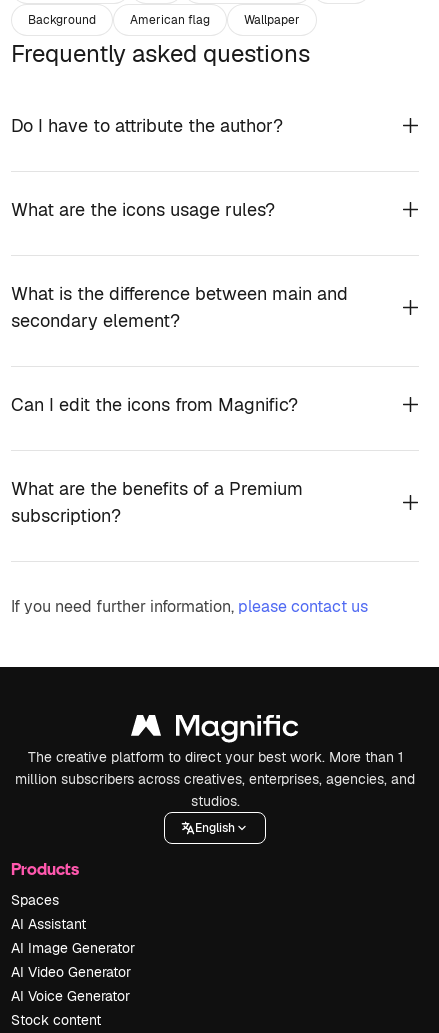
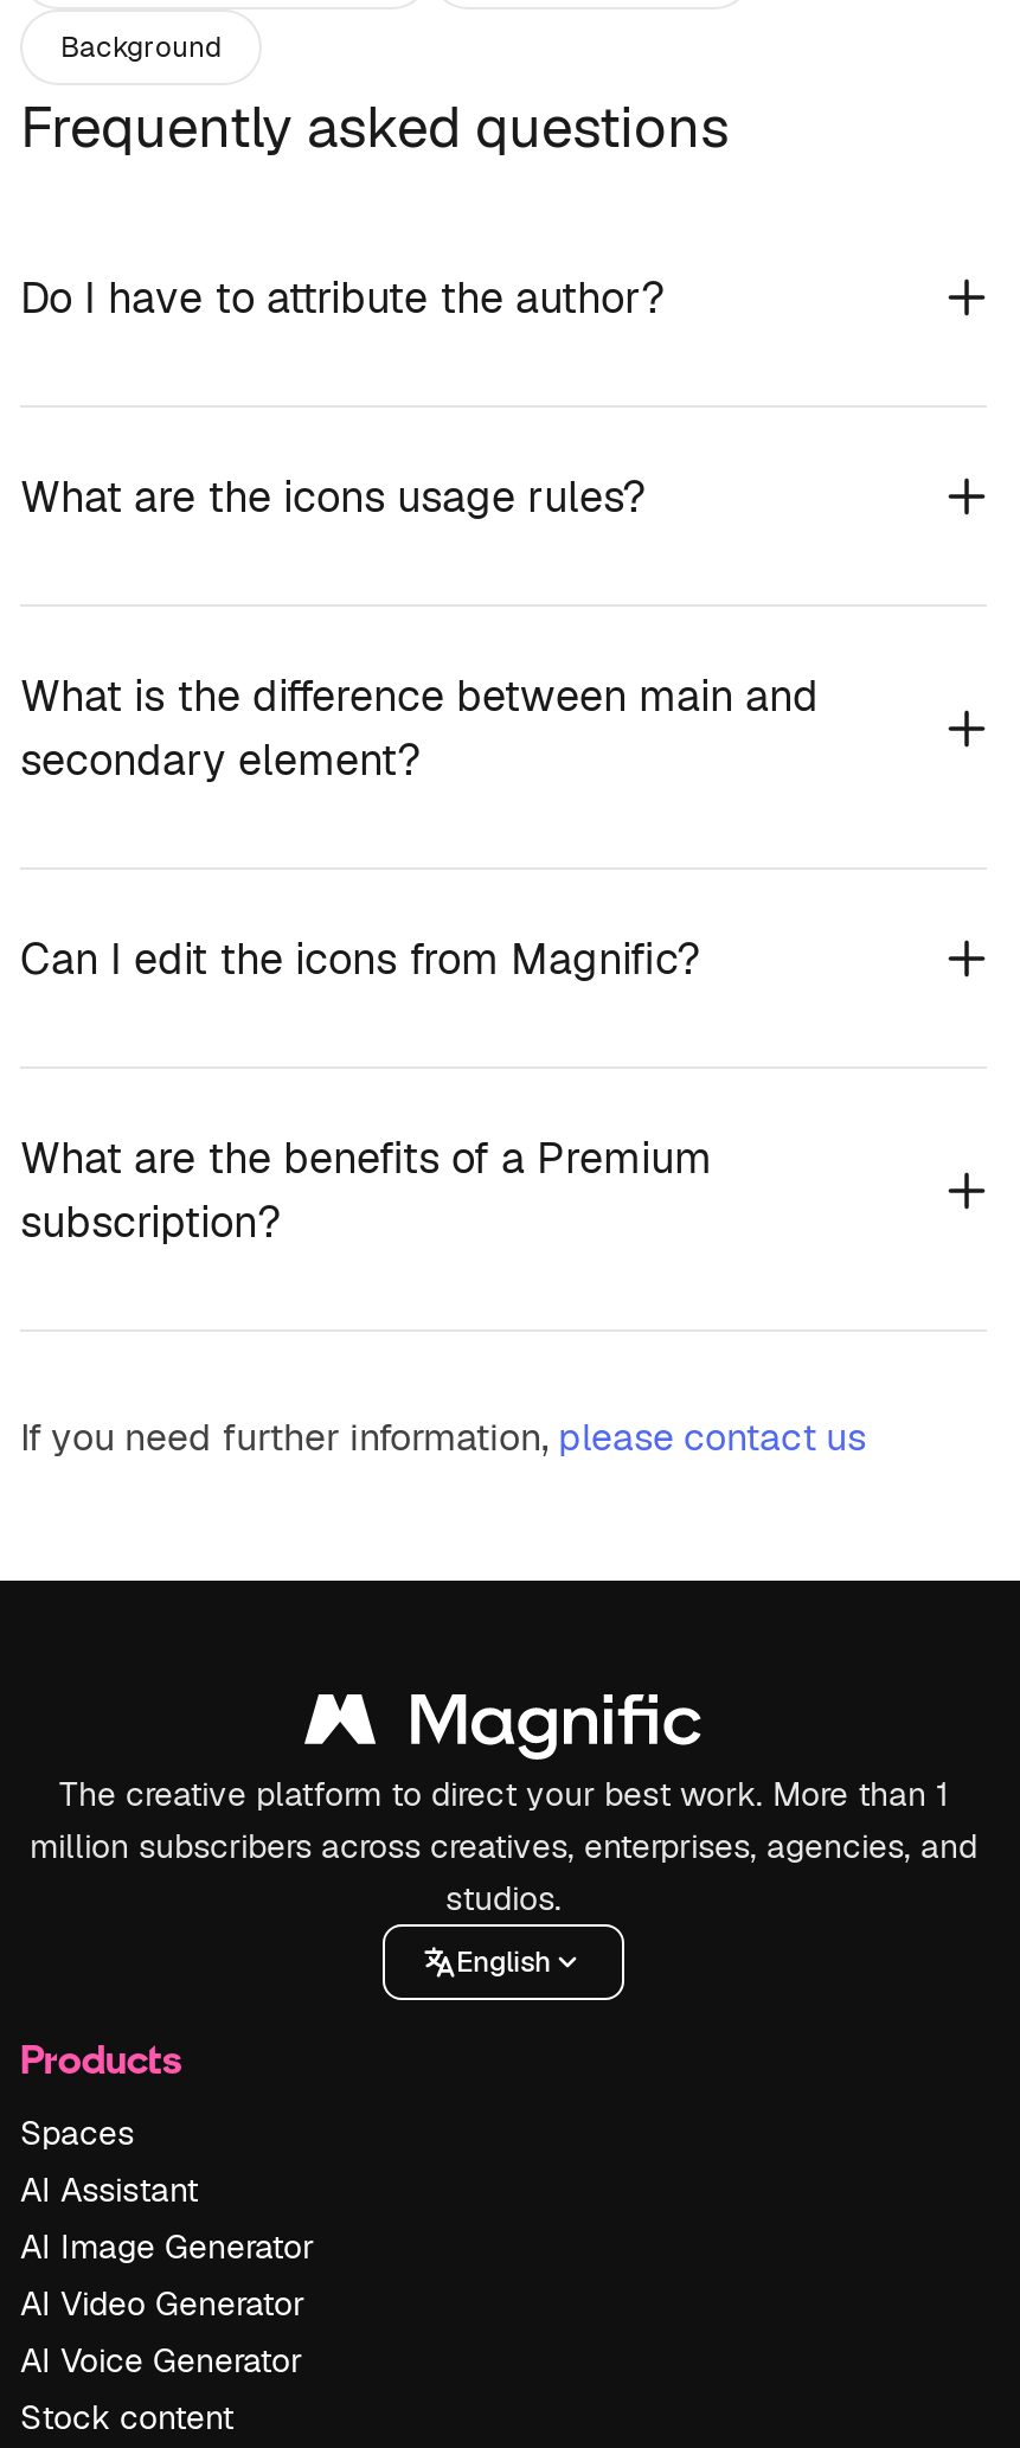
- American flag
- Wallpaper
